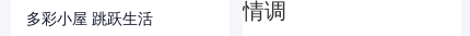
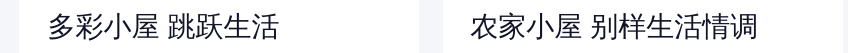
+ 农家小屋 别样生活情调
